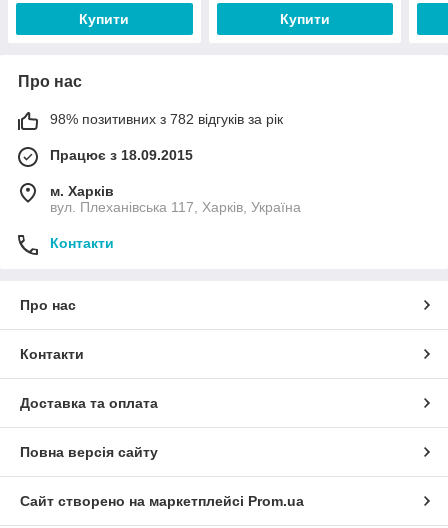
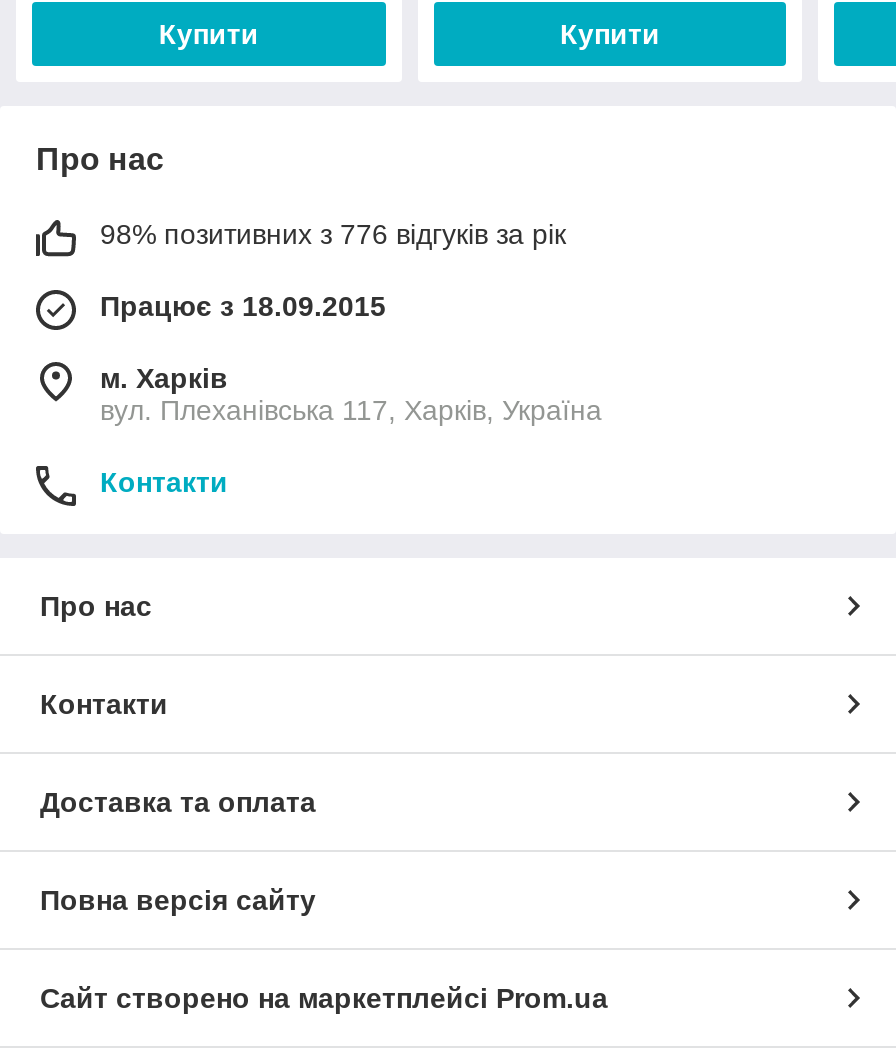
- 98% позитивних з 782 відгуків за рік
+ 98% позитивних з 776 відгуків за рік
